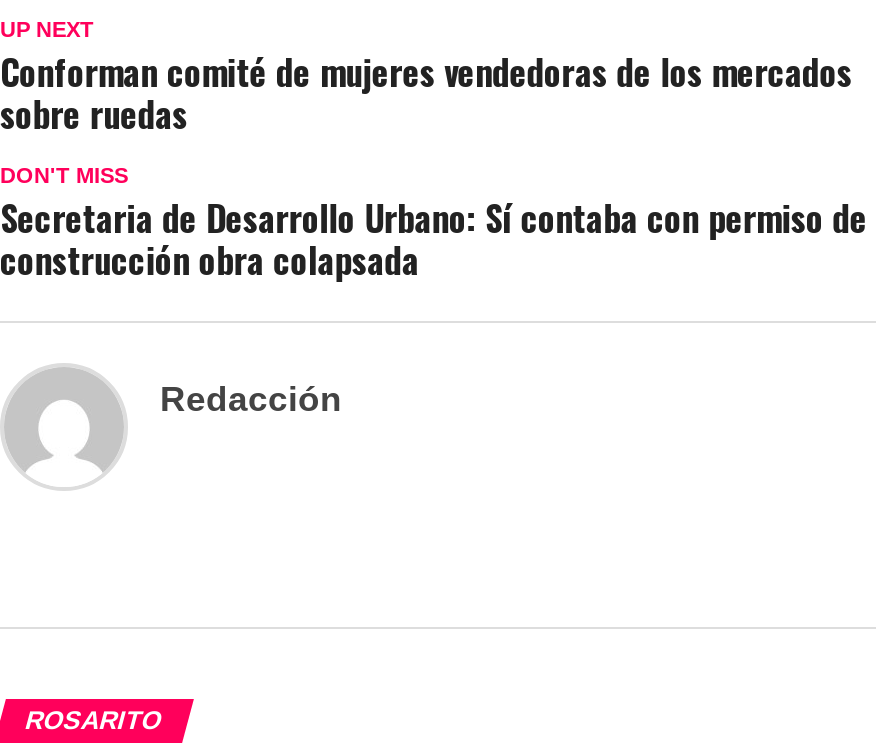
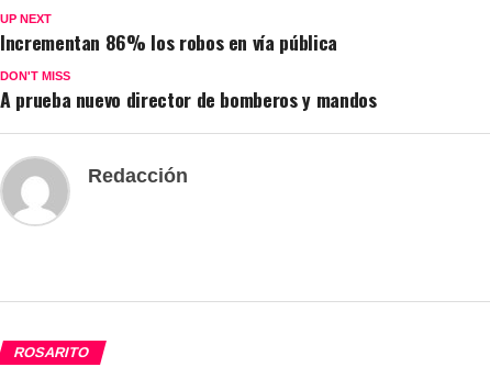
- Conforman comité de mujeres vendedoras de los mercados
- sobre ruedas
+ Incrementan 86% los robos en vía pública

- Secretaria de Desarrollo Urbano: Sí contaba con permiso de
- construcción obra colapsada
+ A prueba nuevo director de bomberos y mandos
